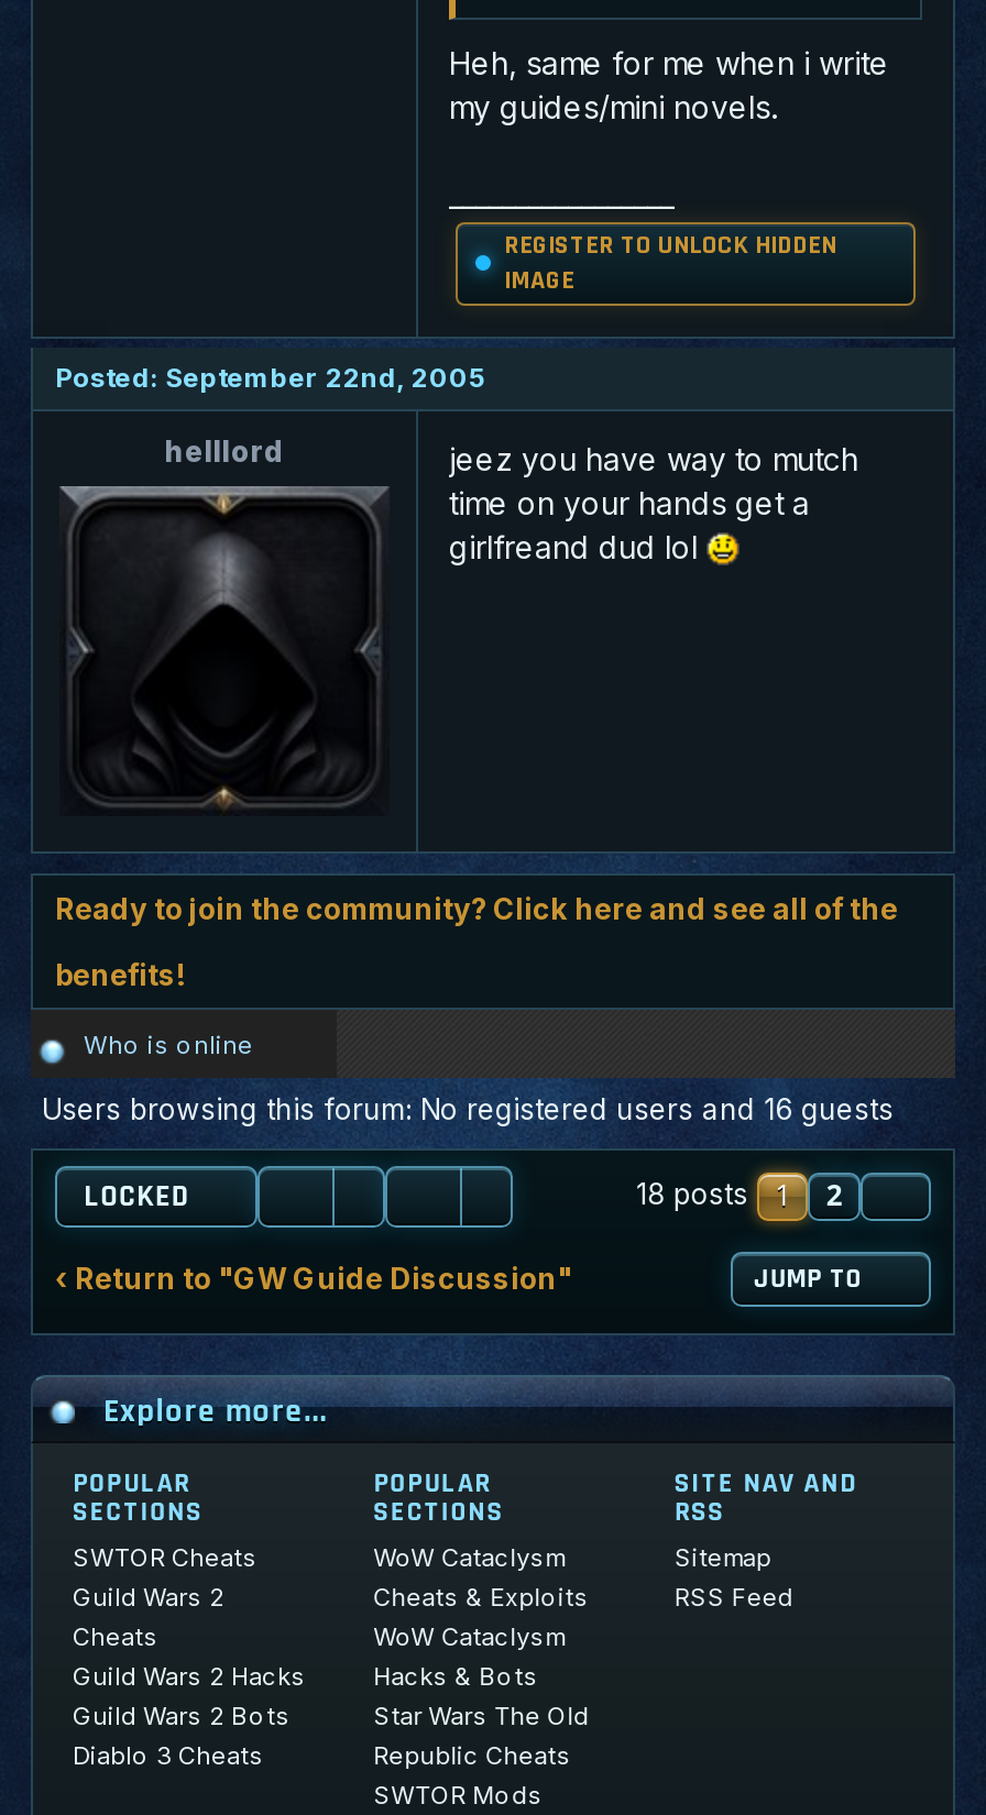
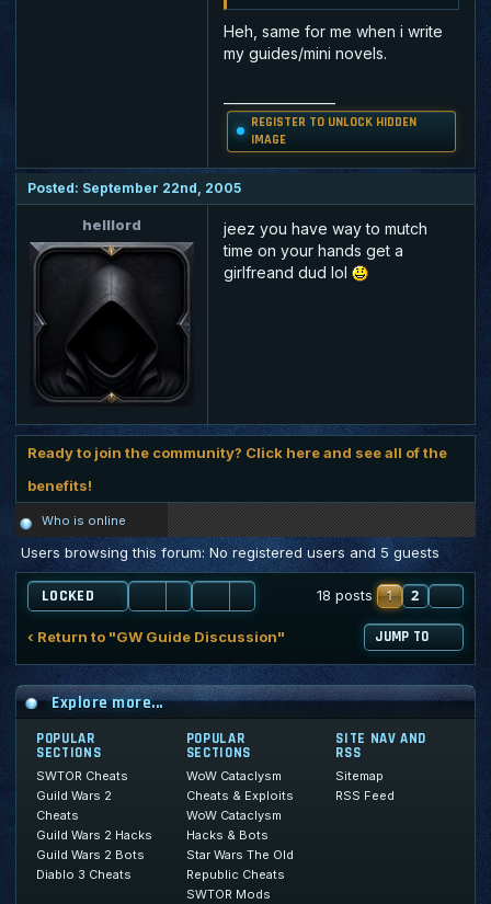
- Users browsing this forum: No registered users and 16 guests
+ Users browsing this forum: No registered users and 5 guests
